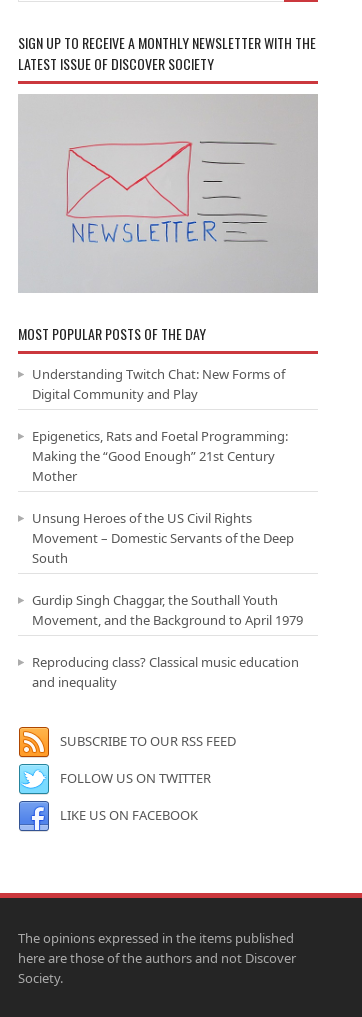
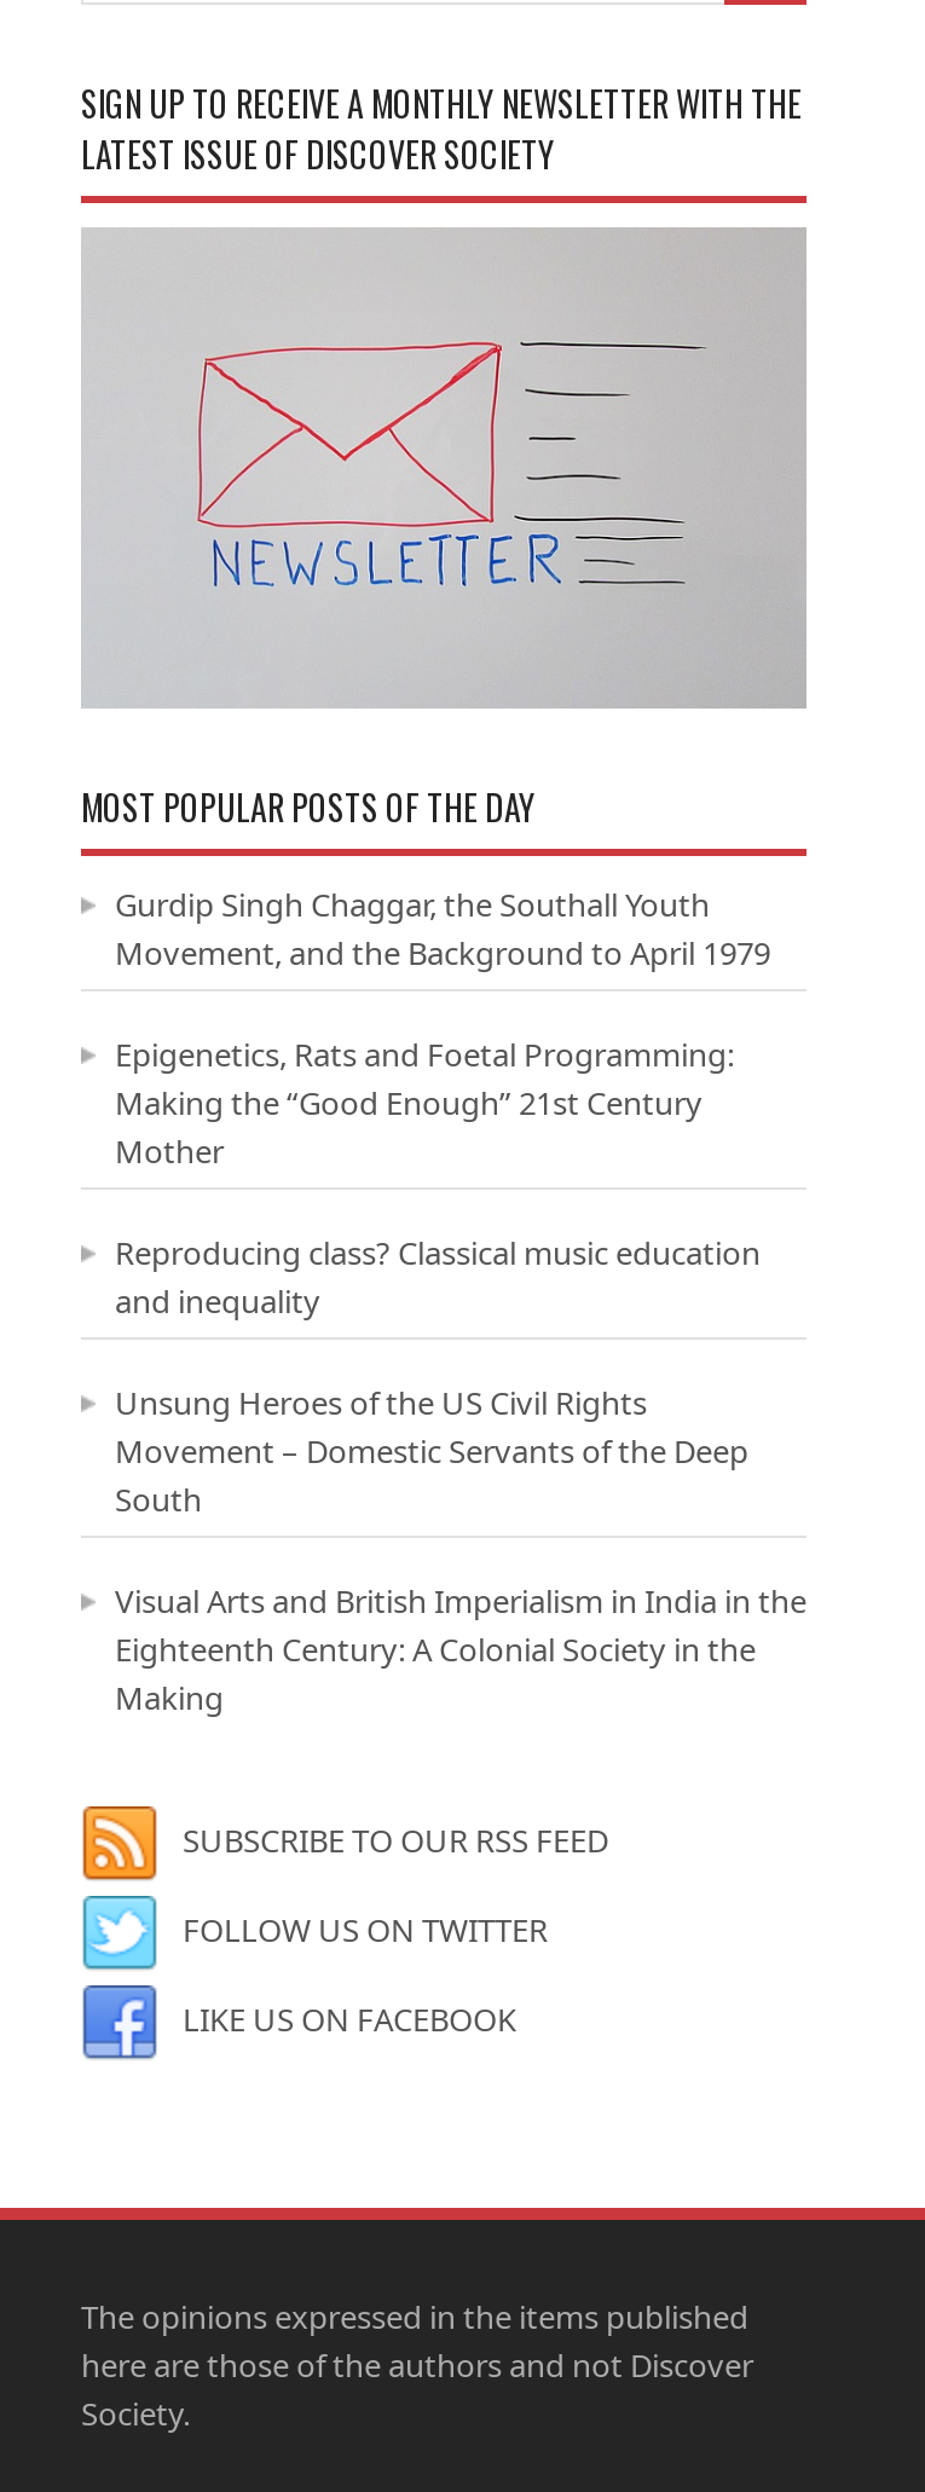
- Understanding Twitch Chat: New Forms of
- Digital Community and Play

moved down: Unsung Heroes of the US Civil Rights | Movement – Domestic Servants of the Deep | South

+ Visual Arts and British Imperialism in India in the
+ Eighteenth Century: A Colonial Society in the
+ Making

moved up: Gurdip Singh Chaggar, the Southall Youth | Movement, and the Background to April 1979

moved up: Reproducing class? Classical music education | and inequality
